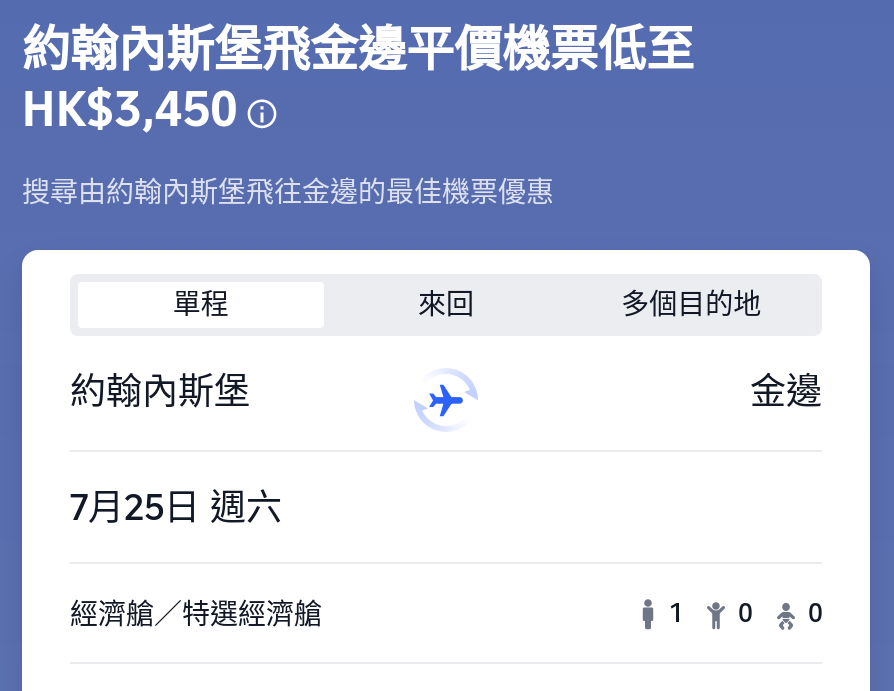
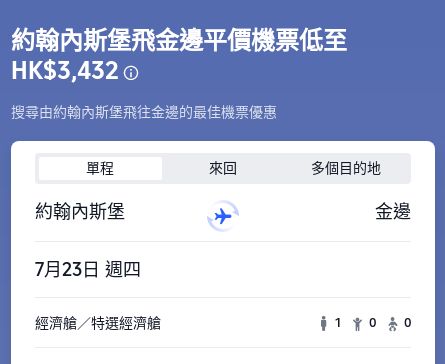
- HK$3,450
+ HK$3,432

- 7月25日 週六
+ 7月23日 週四
